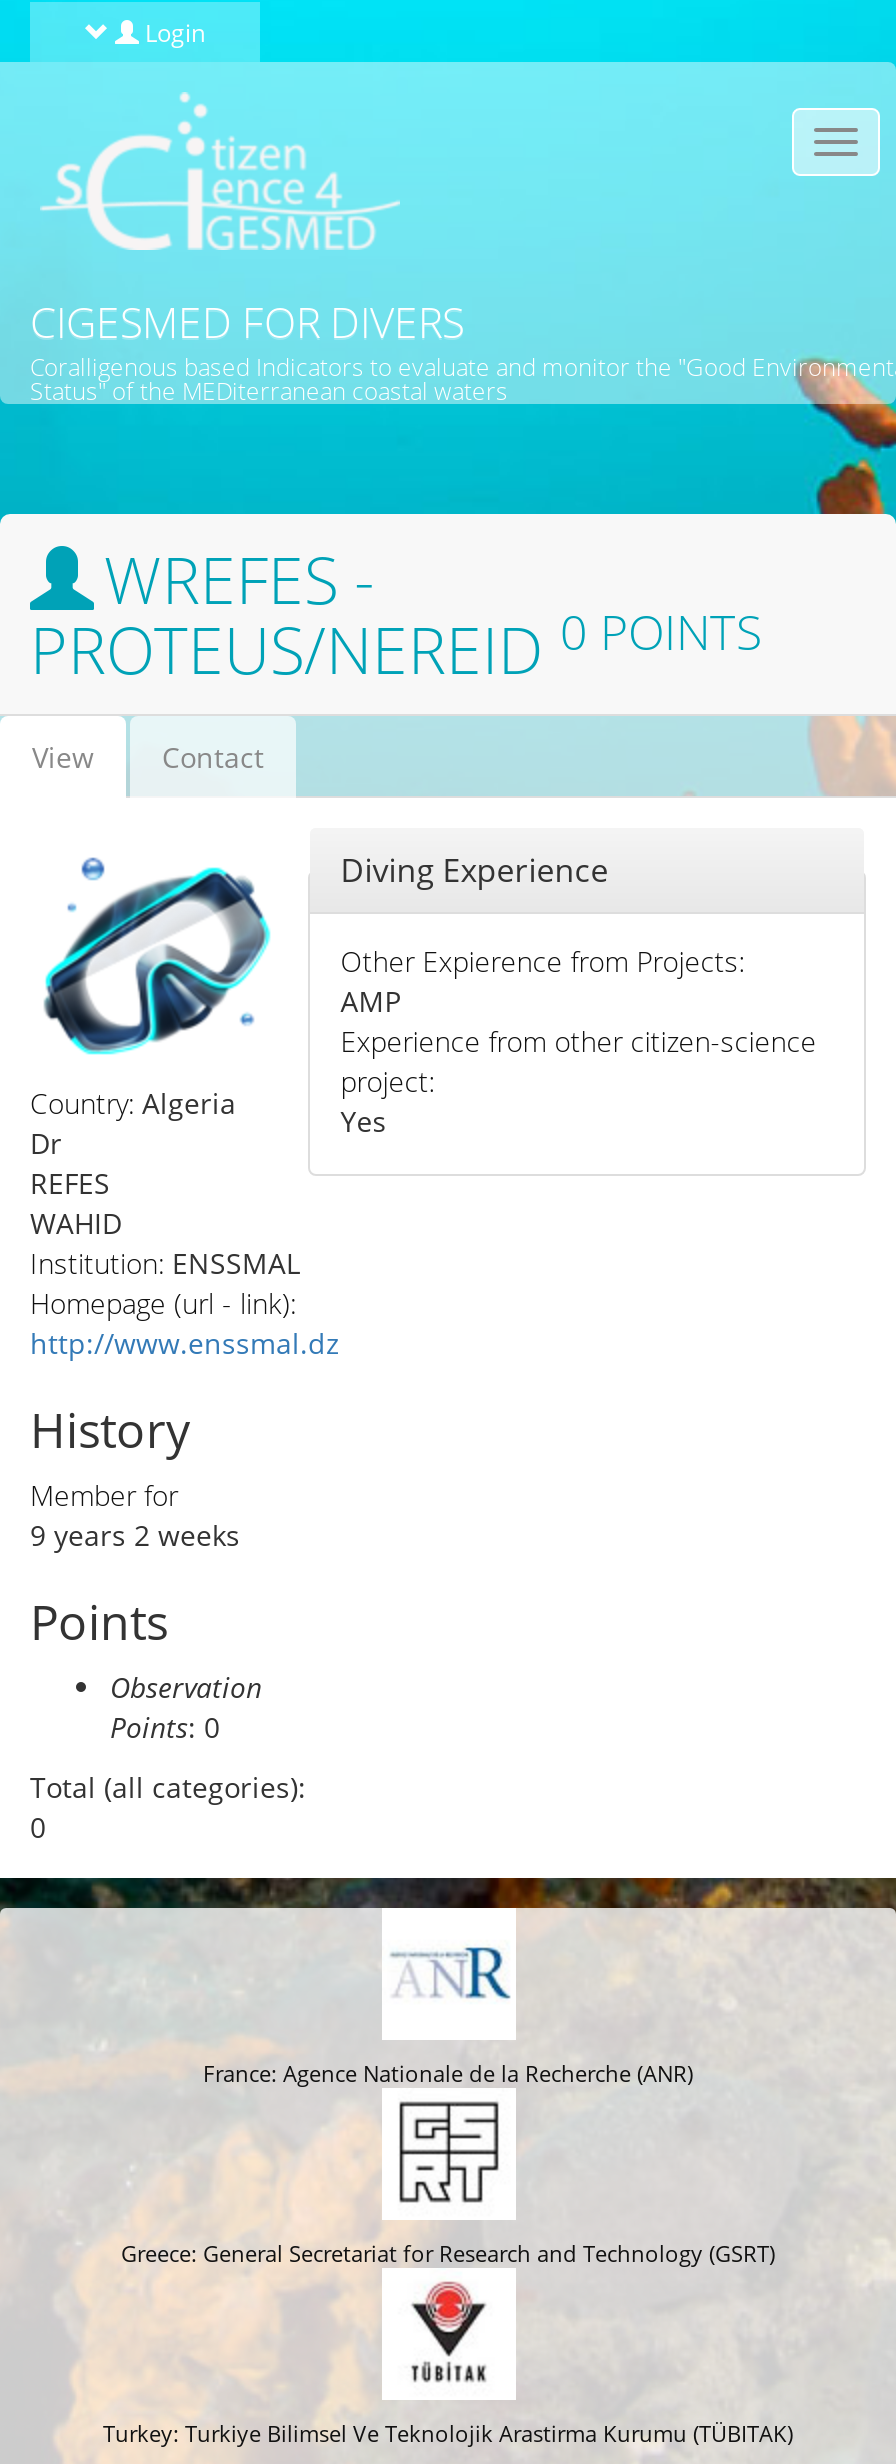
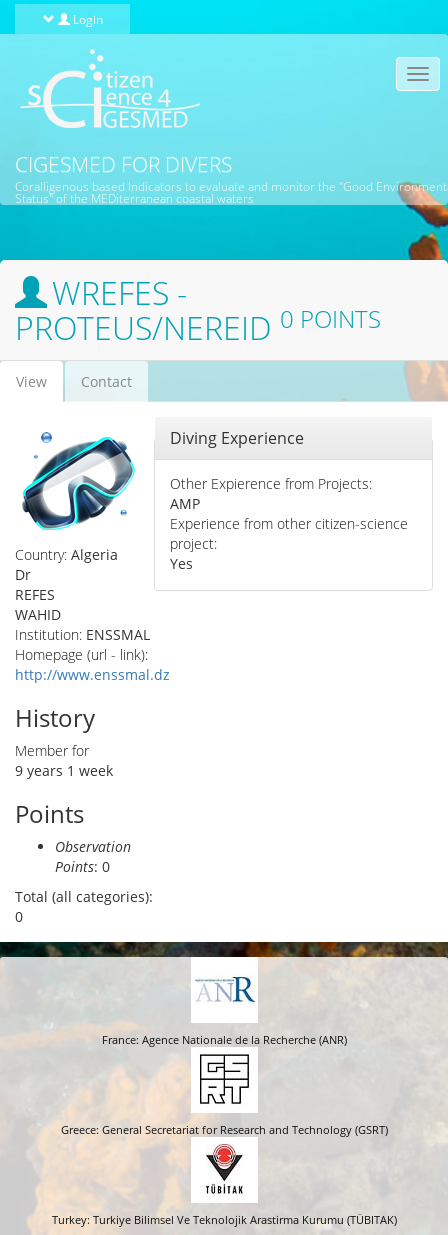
- 9 years 2 weeks
+ 9 years 1 week
